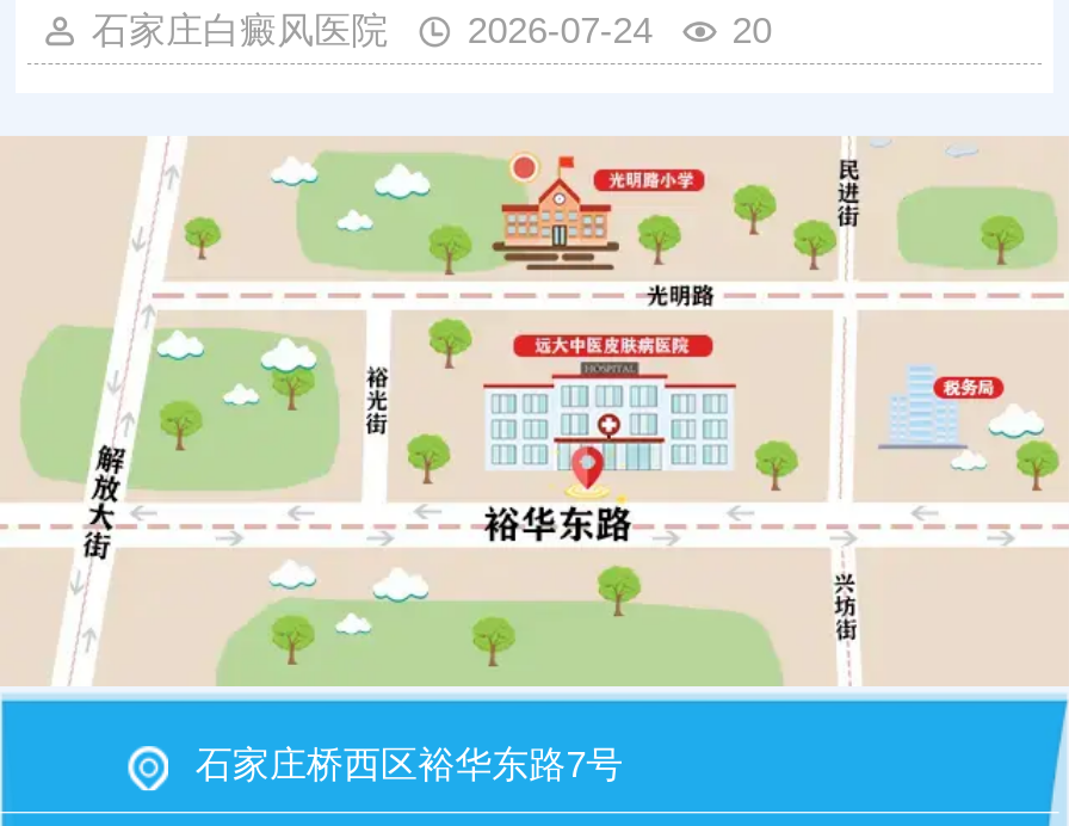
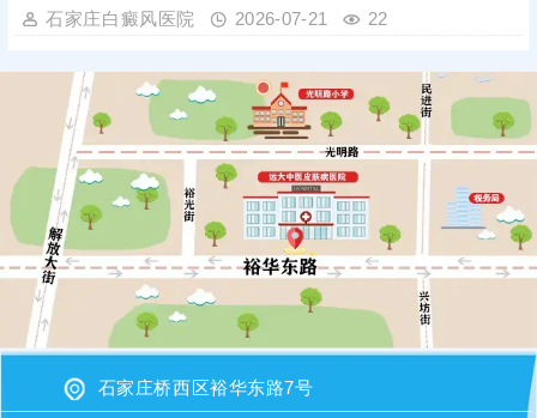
- 2026-07-24
+ 2026-07-21

- 20
+ 22
